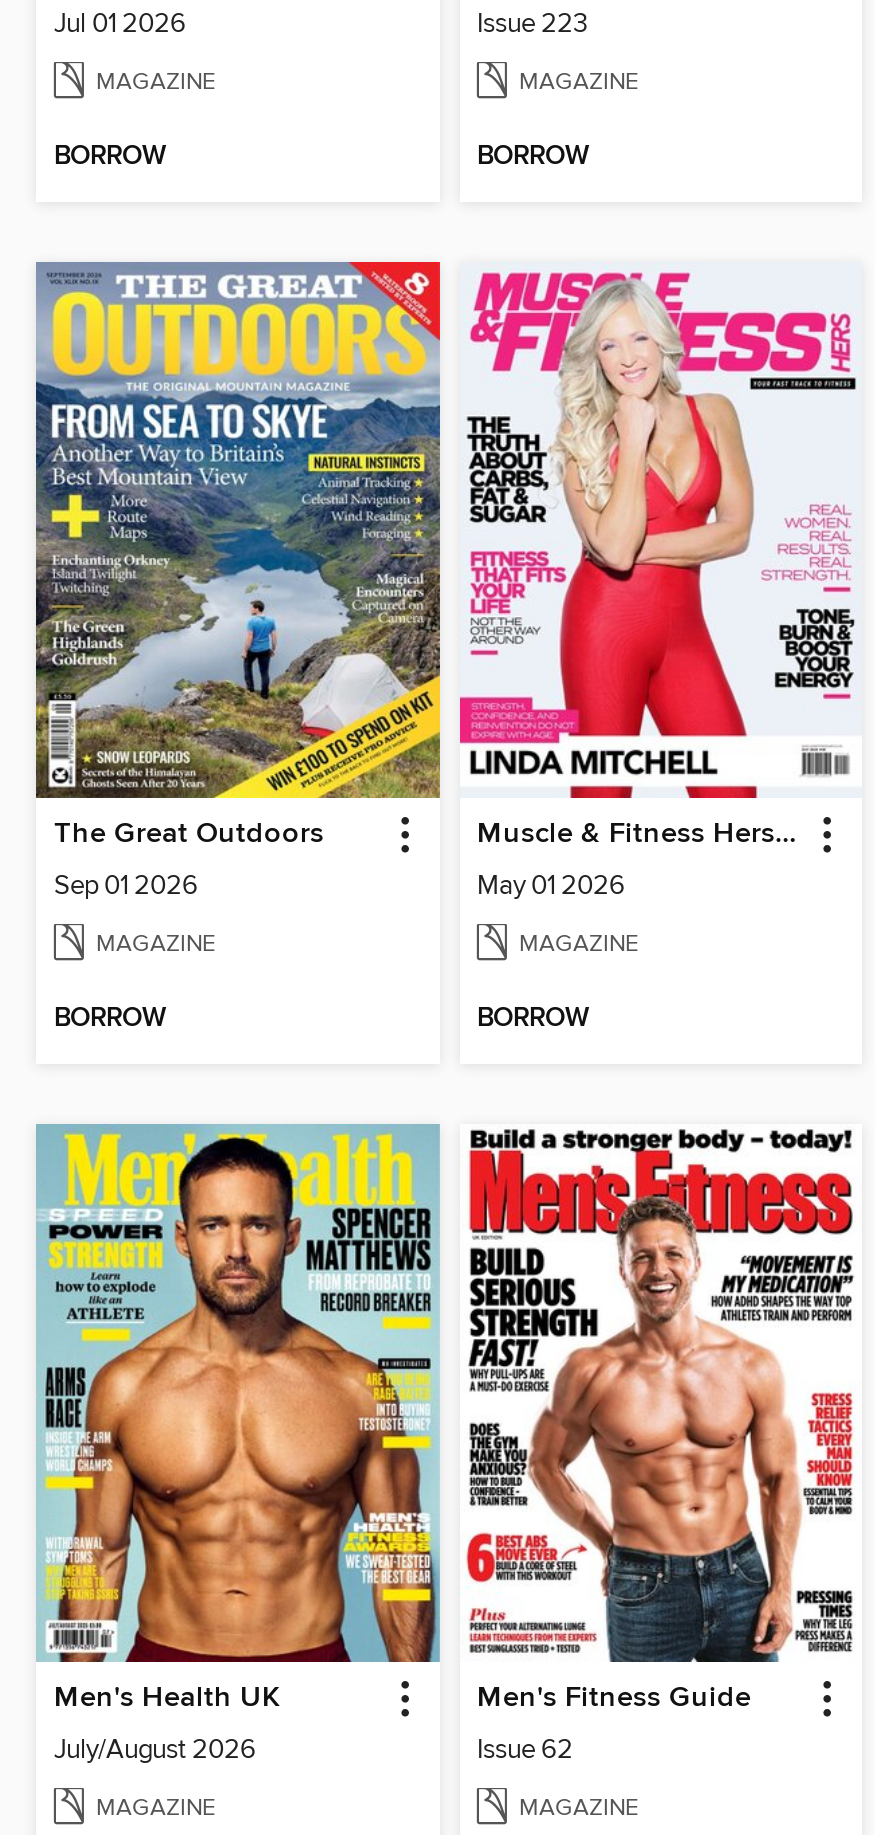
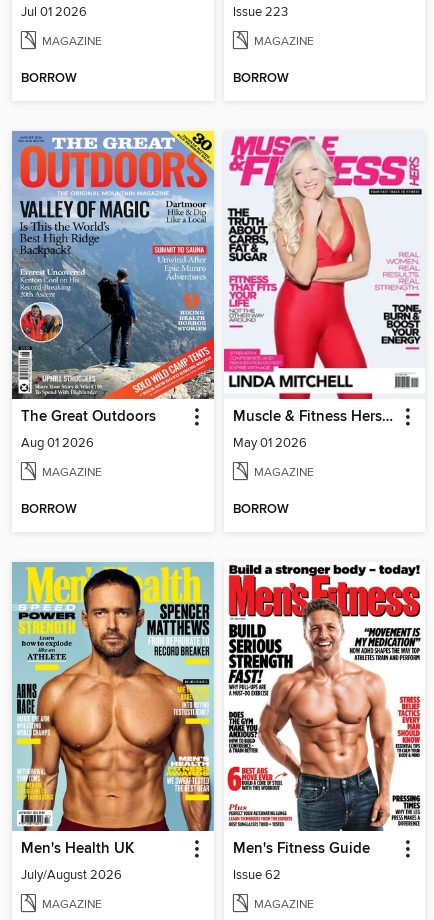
- [image]
- Sep 01 2026
+ [image]
+ Aug 01 2026
